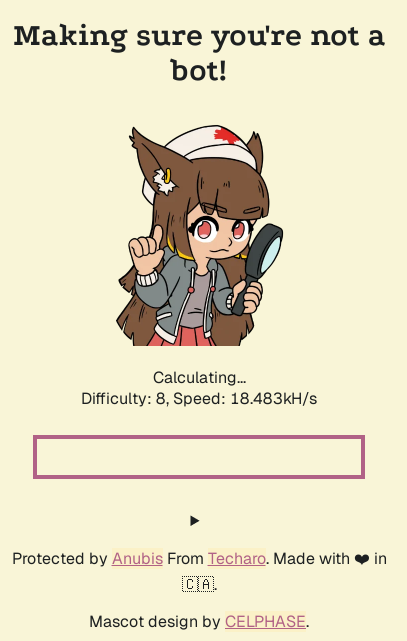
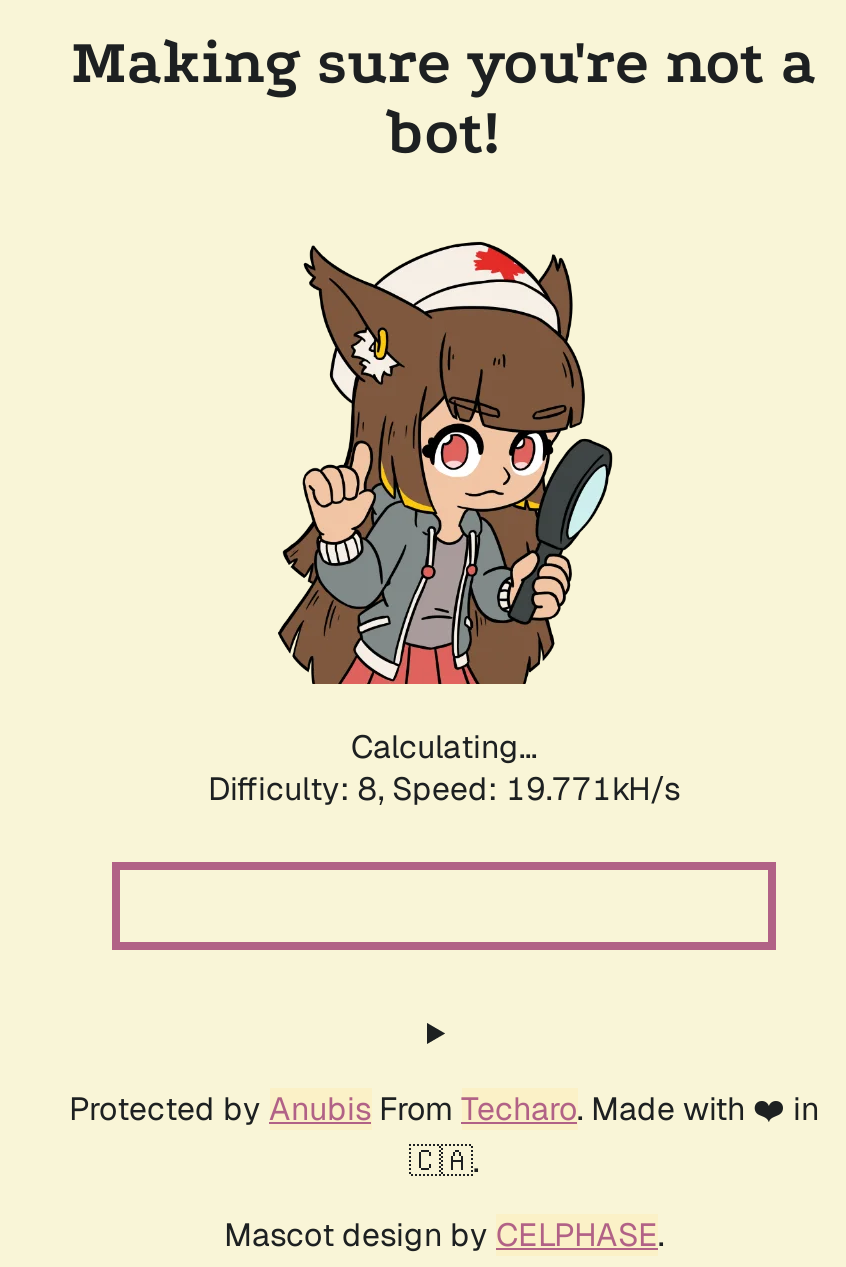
- Difficulty: 8, Speed: 18.483kH/s
+ Difficulty: 8, Speed: 19.771kH/s
